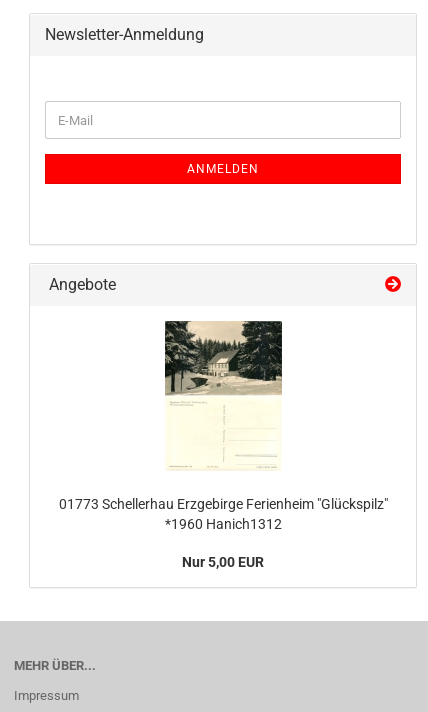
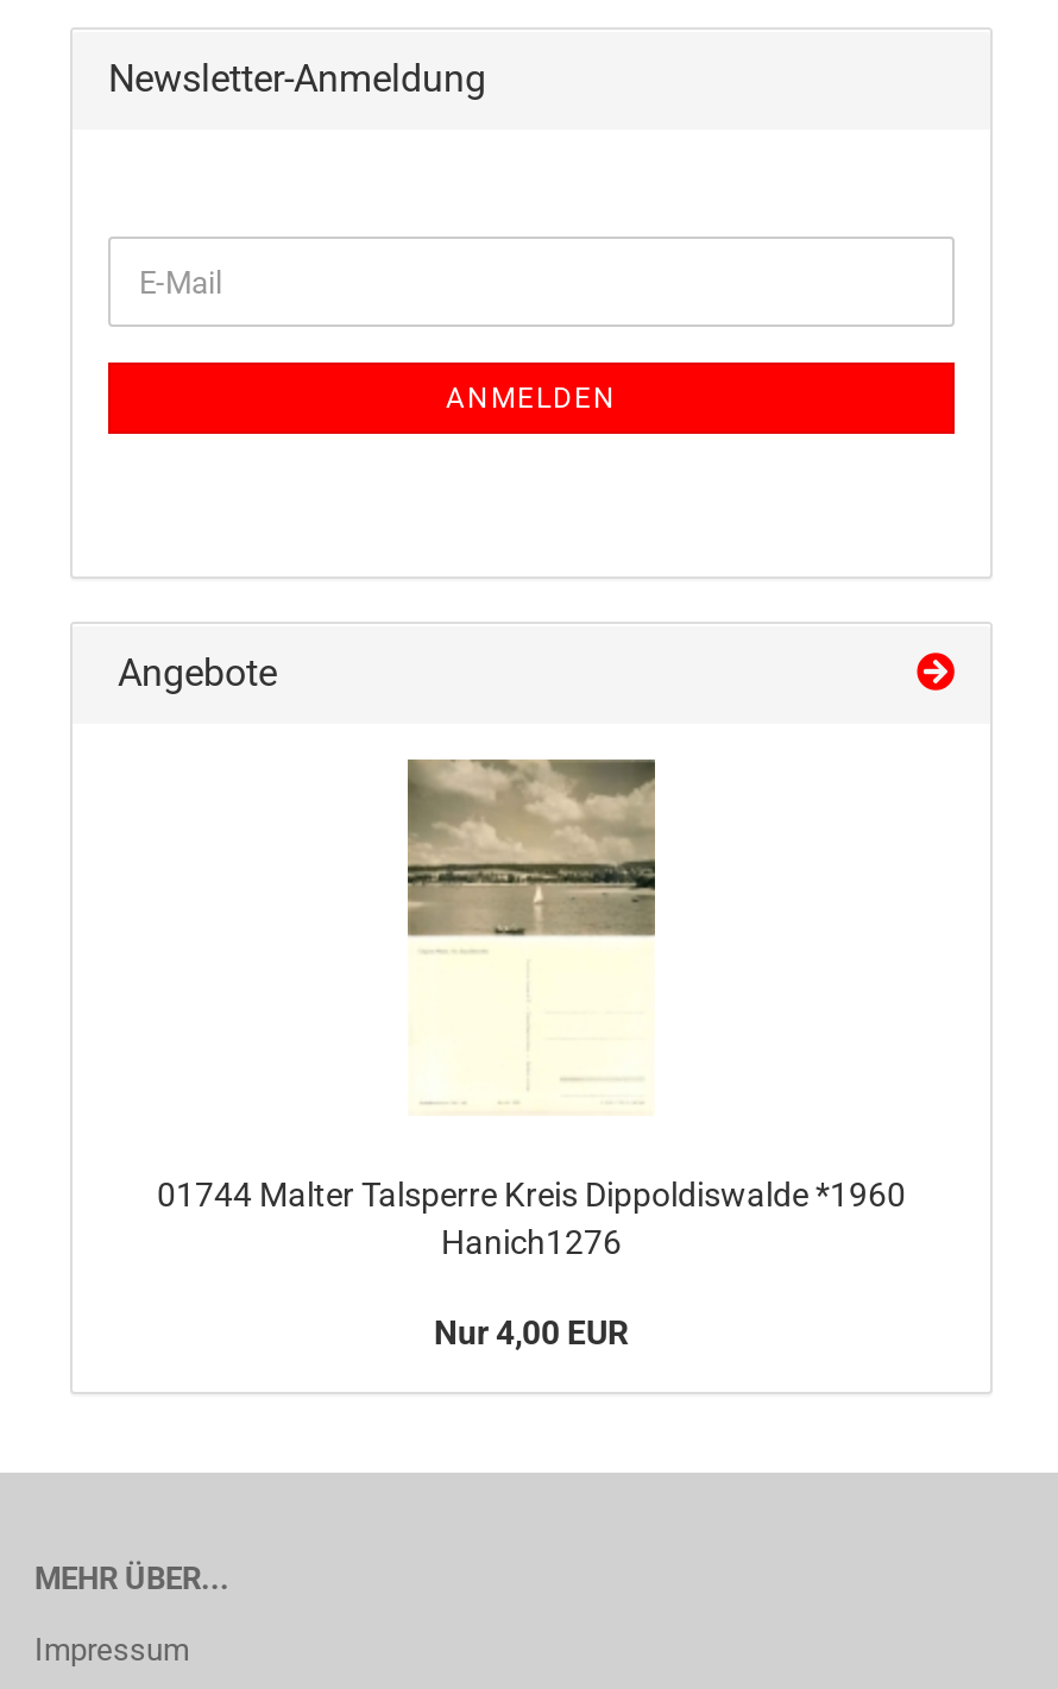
- [image]
+ [image]

- 01773 Schellerhau Erzgebirge Ferienheim "Glückspilz"
- *1960 Hanich1312
+ 01744 Malter Talsperre Kreis Dippoldiswalde *1960
+ Hanich1276

- Nur 5,00 EUR
+ Nur 4,00 EUR
